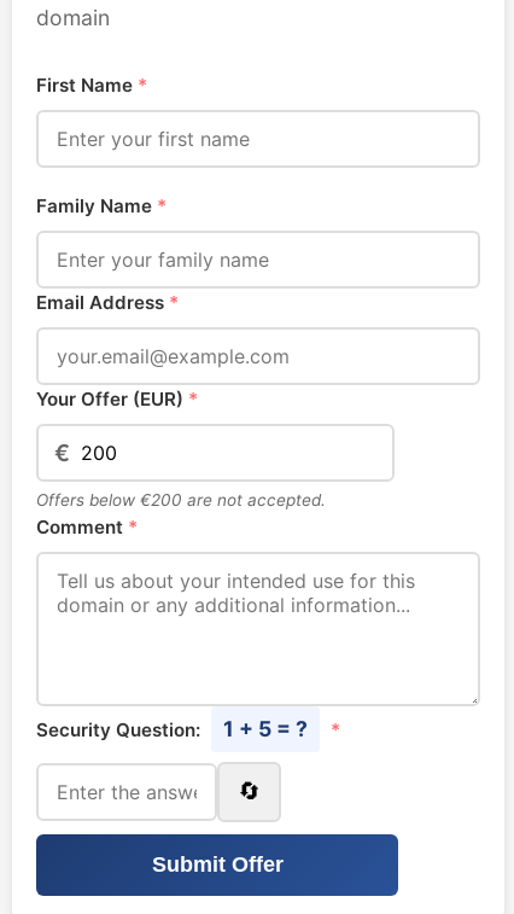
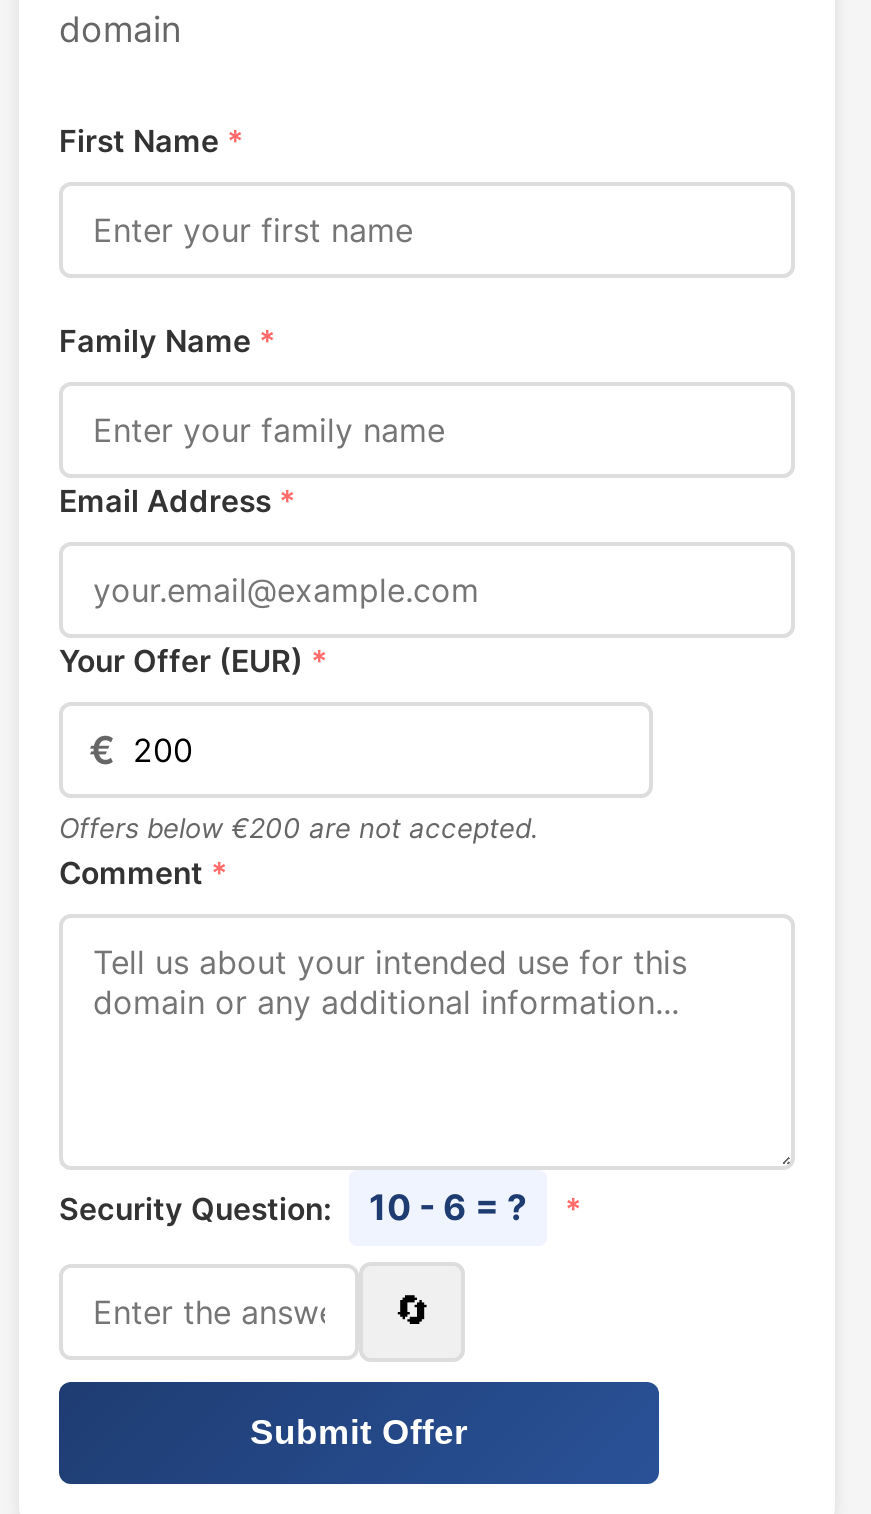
- 1 + 5 = ?
+ 10 - 6 = ?
